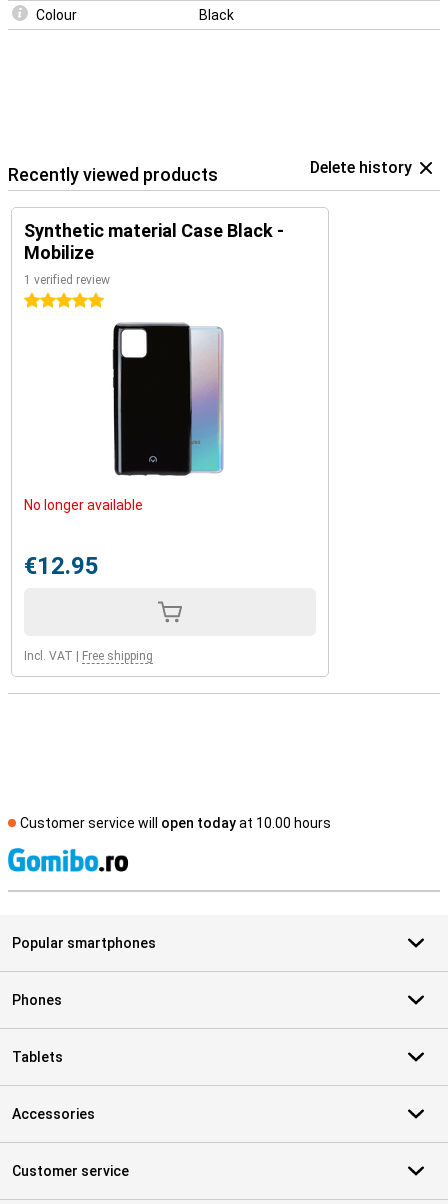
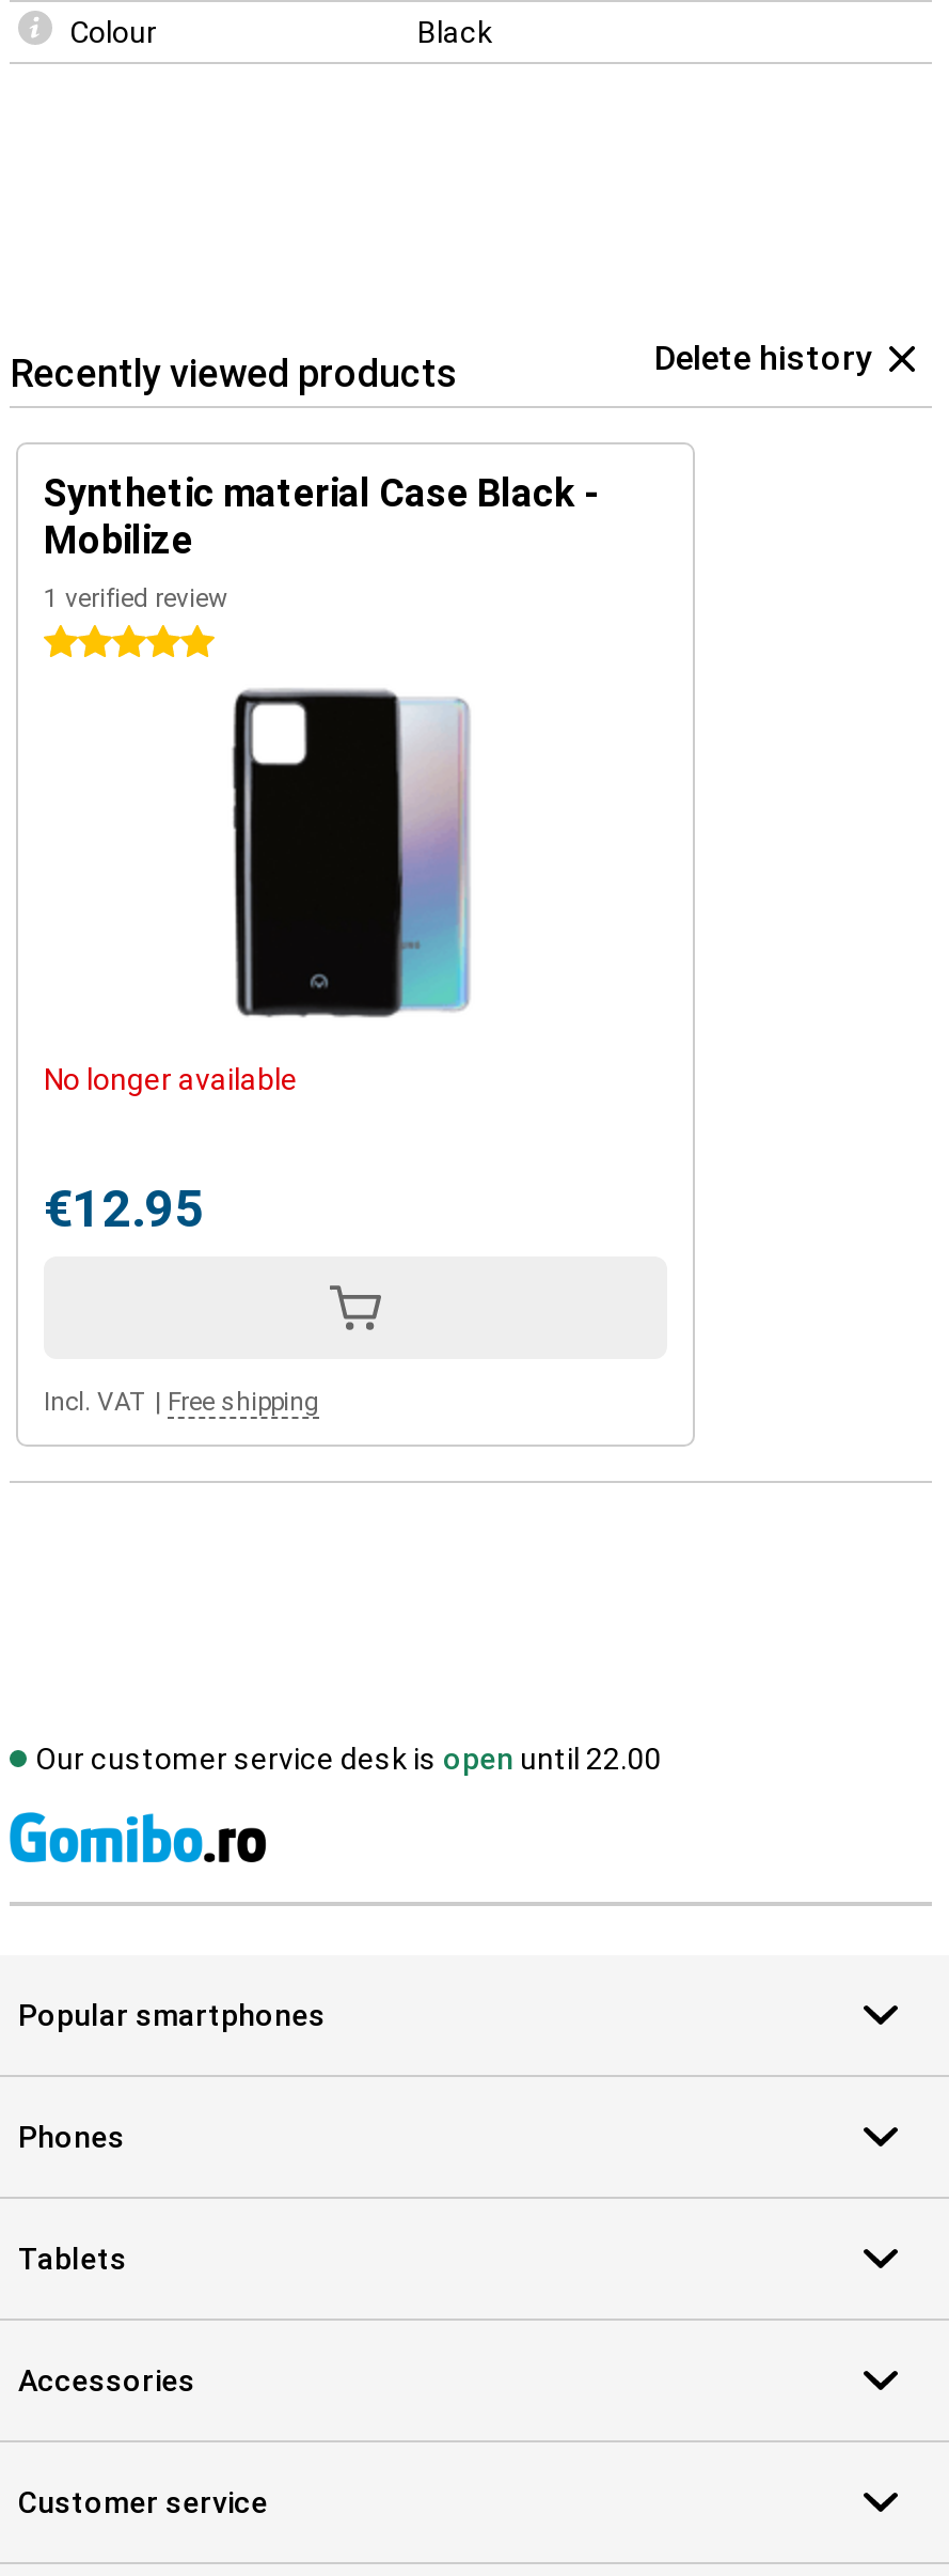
- Customer service will open today at 10.00 hours
+ Our customer service desk is open until 22.00
